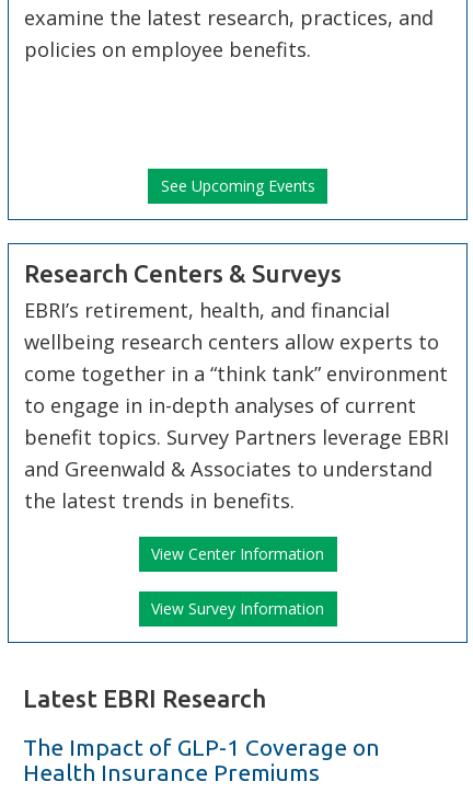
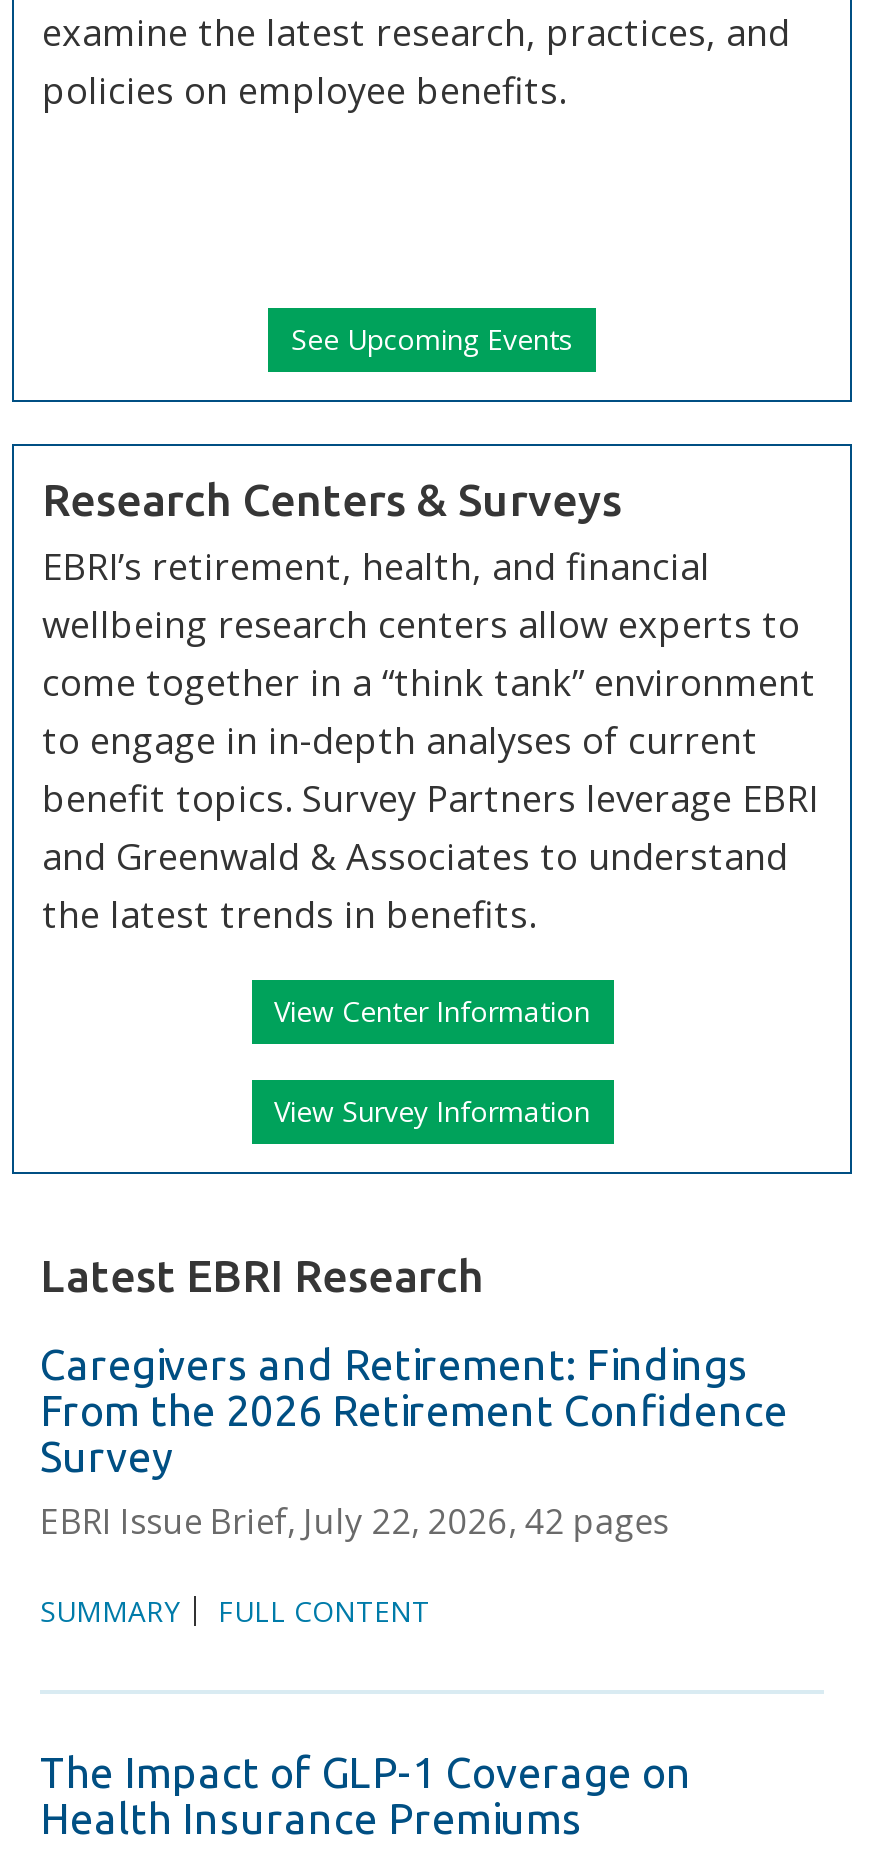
+ Caregivers and Retirement: Findings
+ From the 2026 Retirement Confidence
+ Survey
+ EBRI Issue Brief July 22, 2026 42 pages
+ SUMMARY
+ FULL CONTENT
